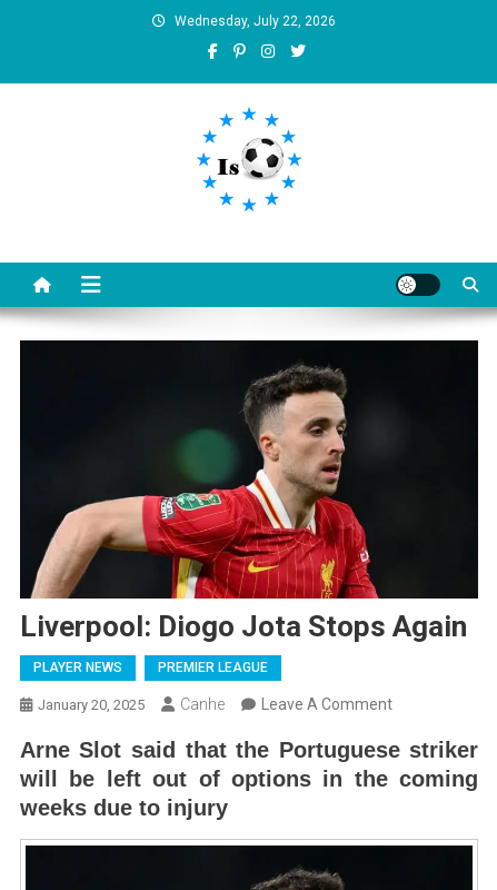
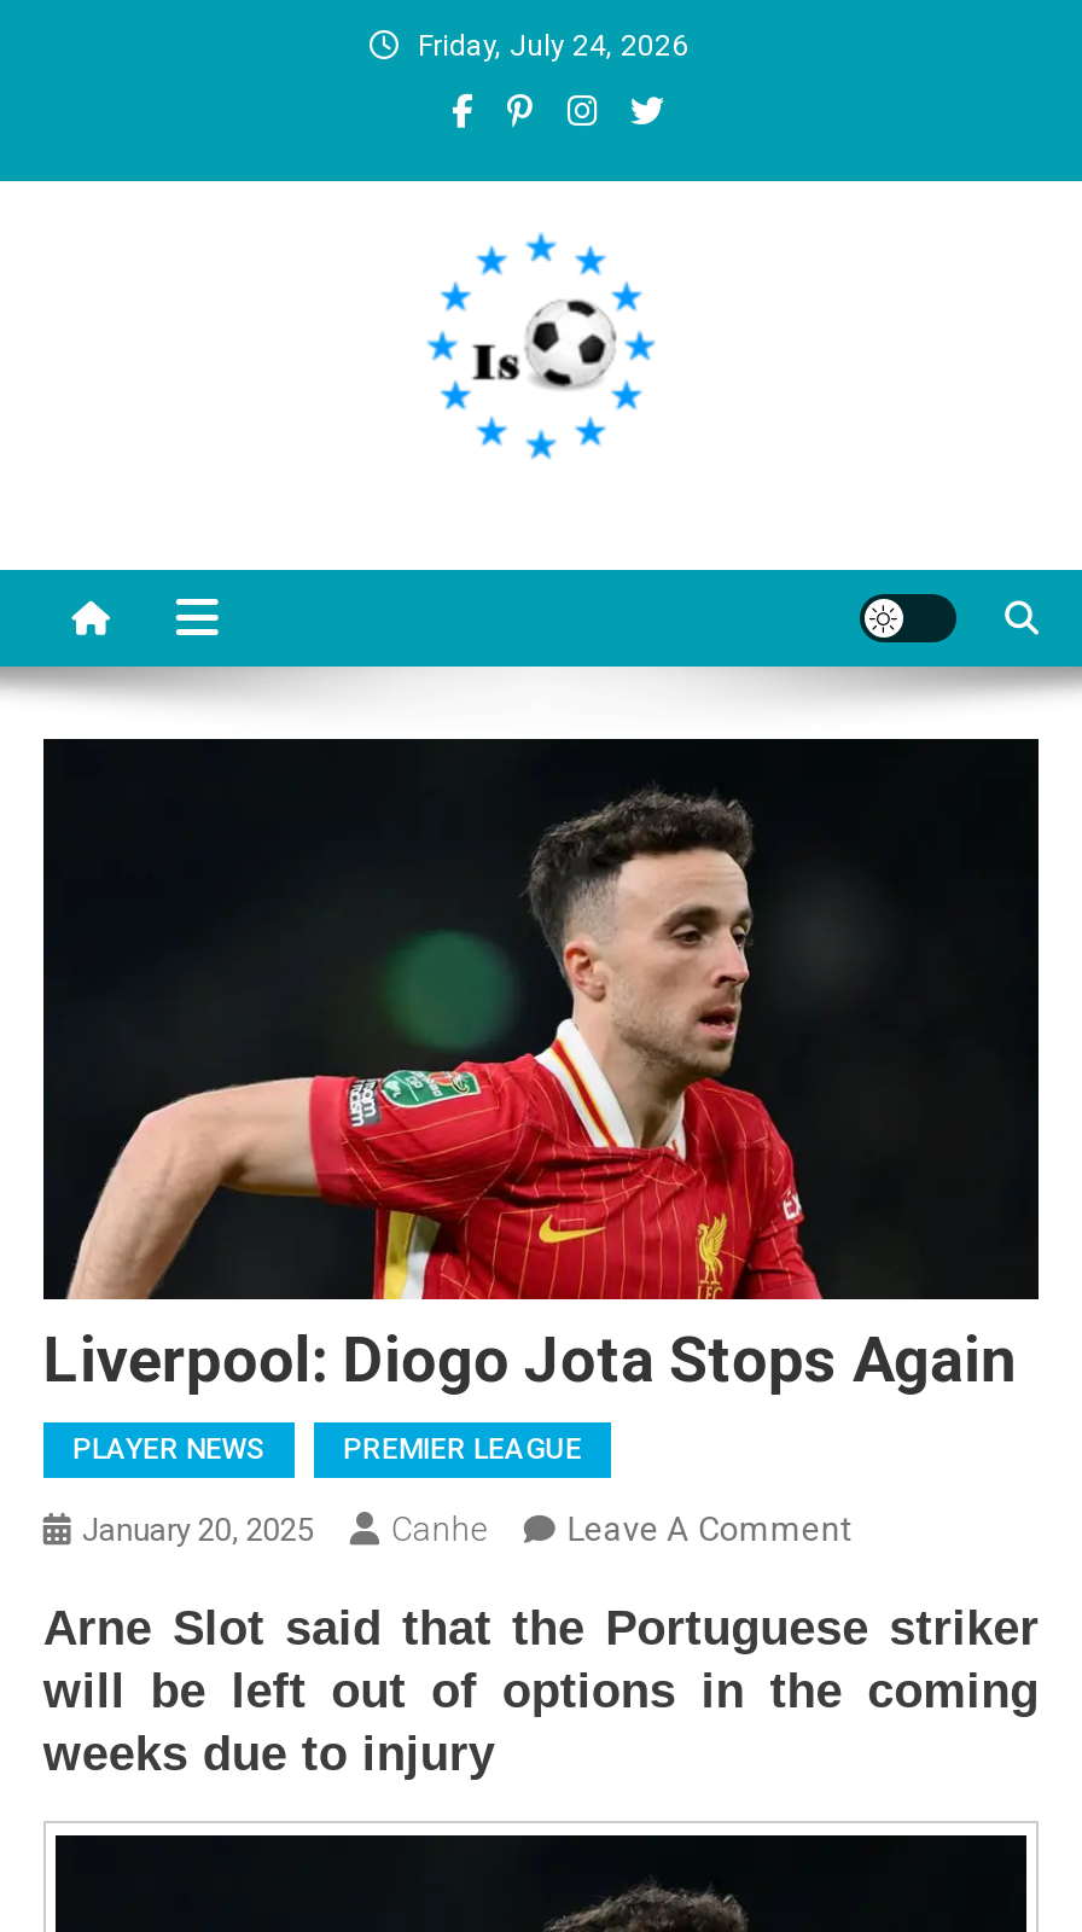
- Wednesday, July 22, 2026
+ Friday, July 24, 2026
